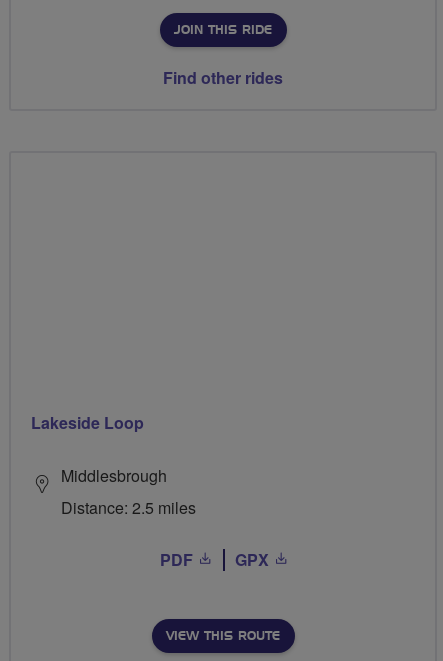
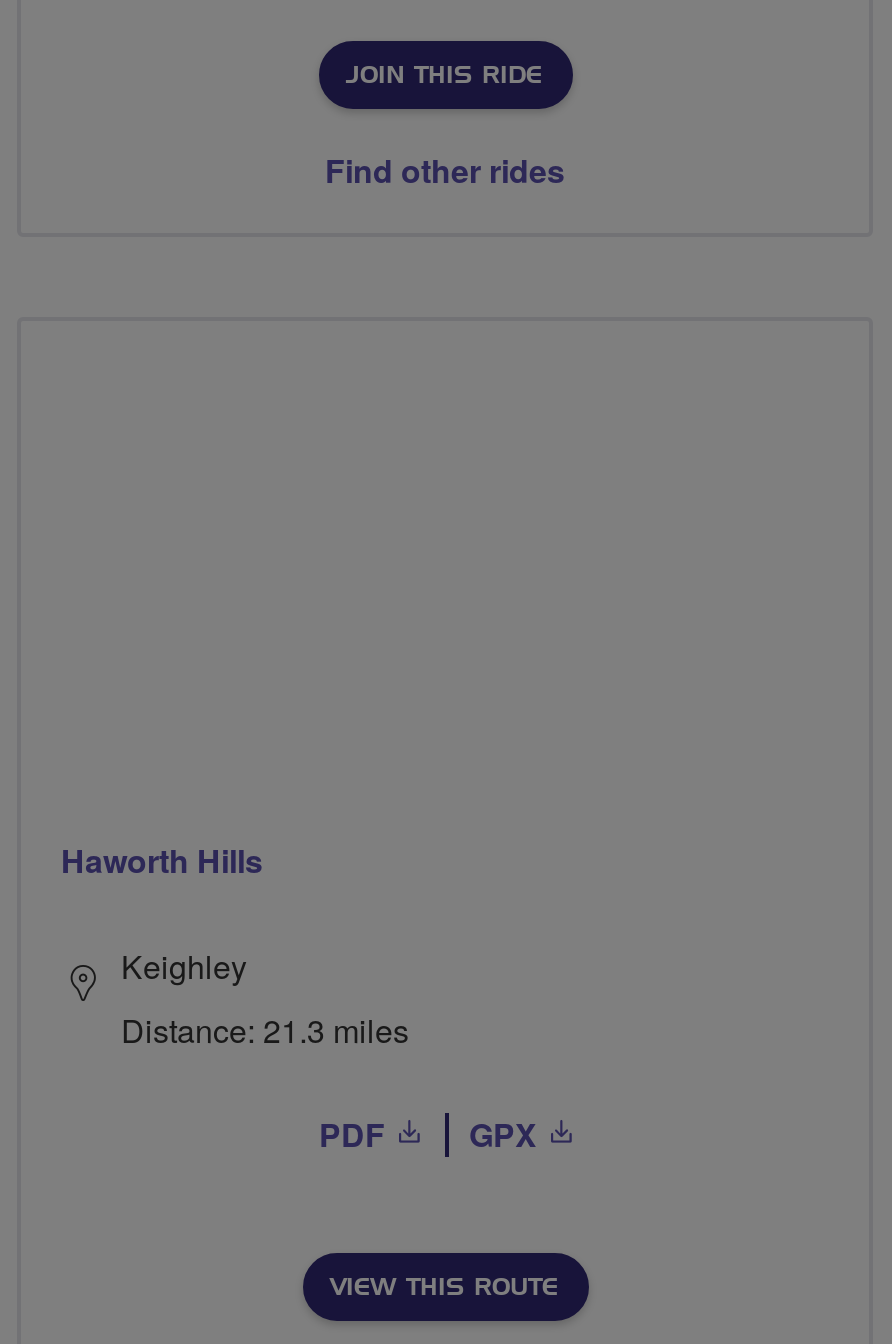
- Lakeside Loop
+ Haworth Hills

- Middlesbrough
- Distance: 2.5 miles
+ Keighley
+ Distance: 21.3 miles
